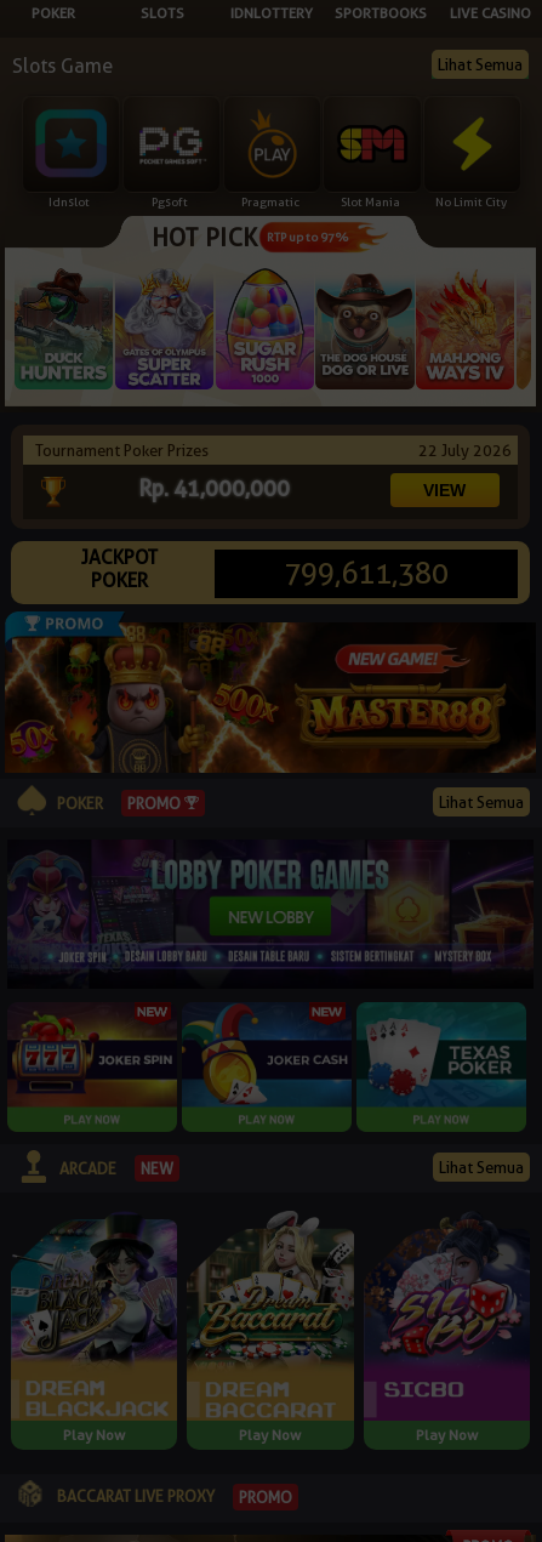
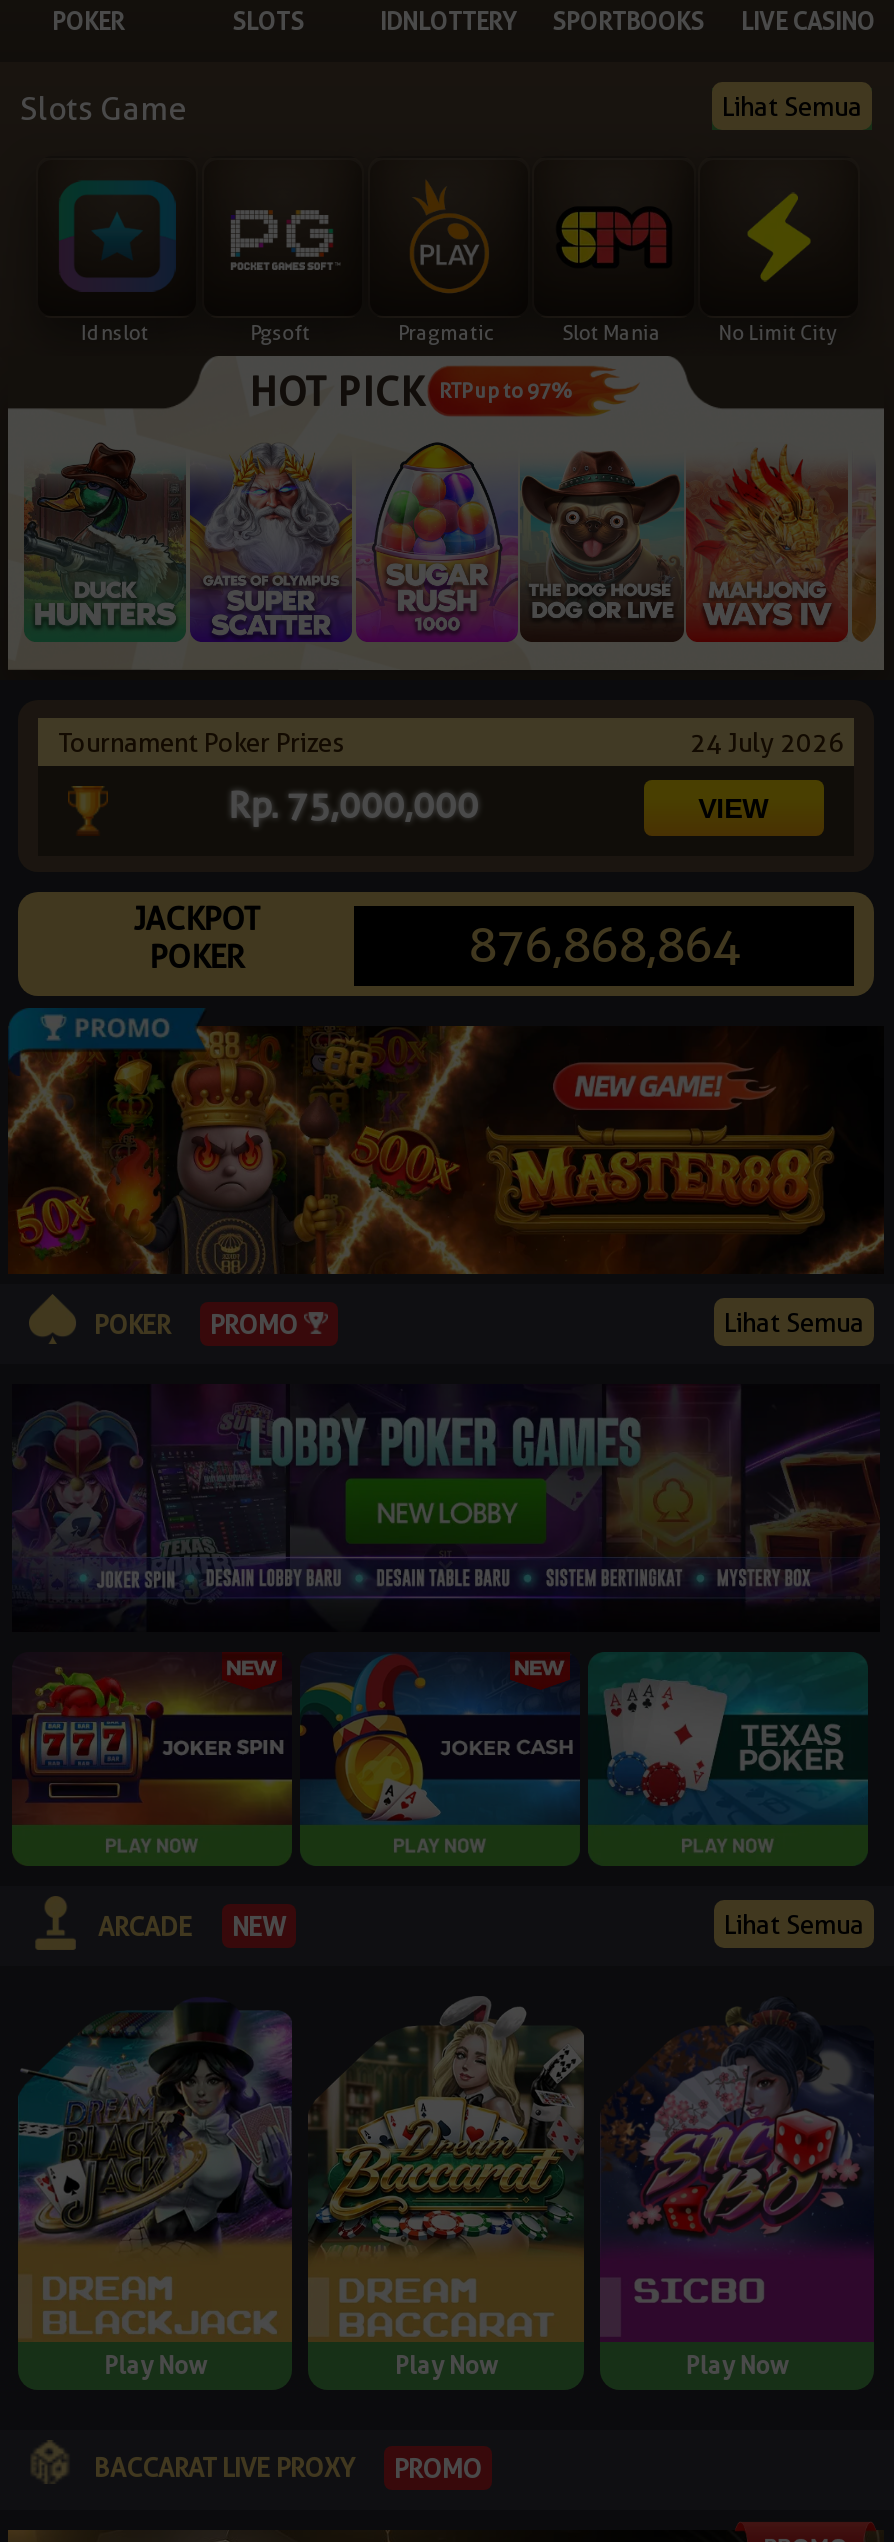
- 22 July 2026
+ 24 July 2026

- Rp. 41,000,000
+ Rp. 75,000,000

- 799,611,380
+ 876,868,864
